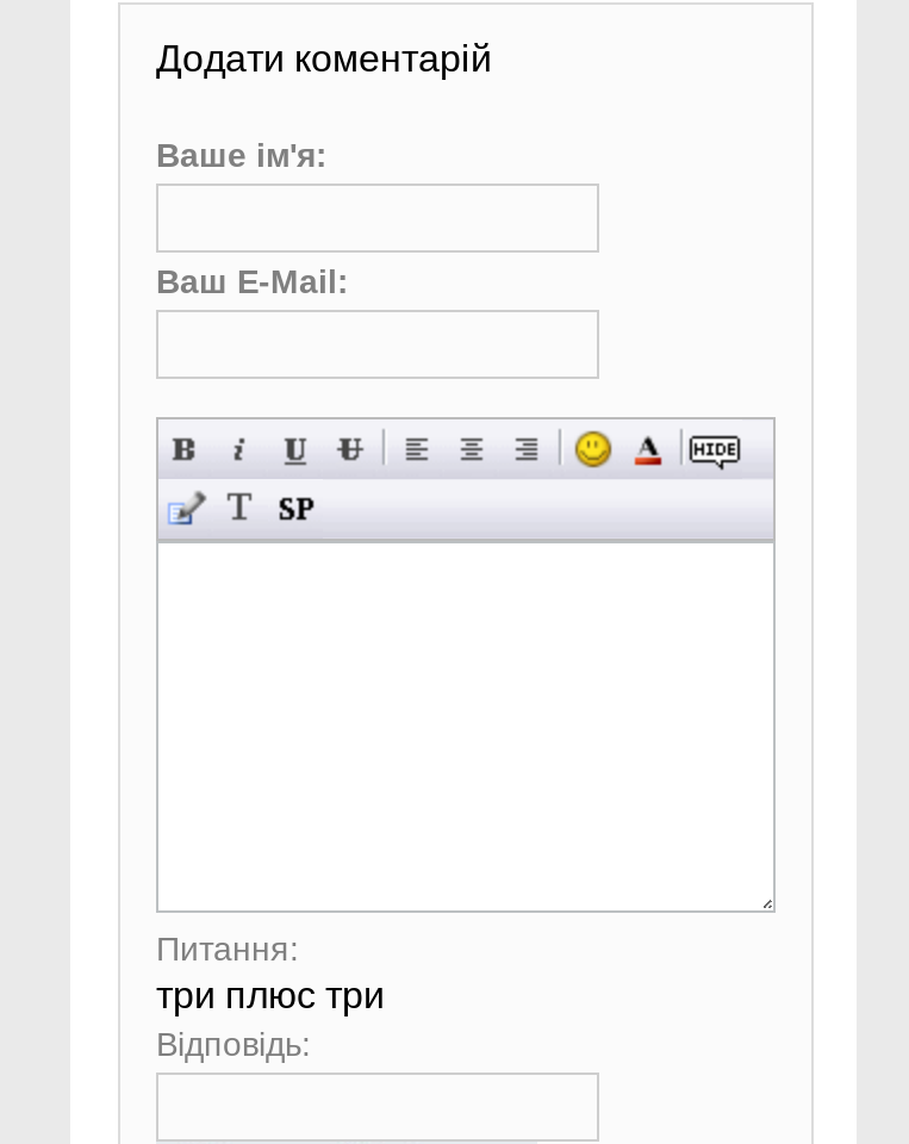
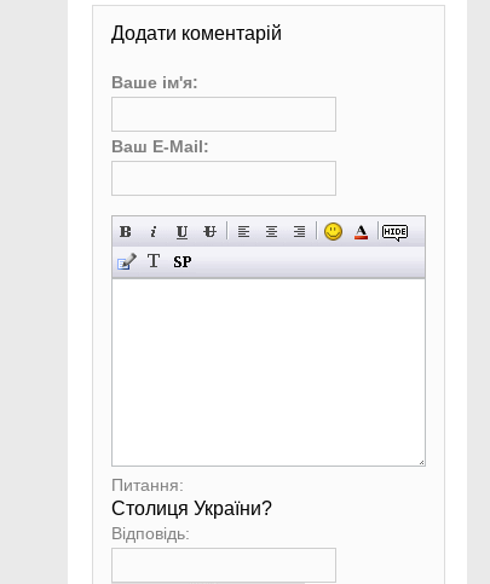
- три плюс три
+ Столиця України?
